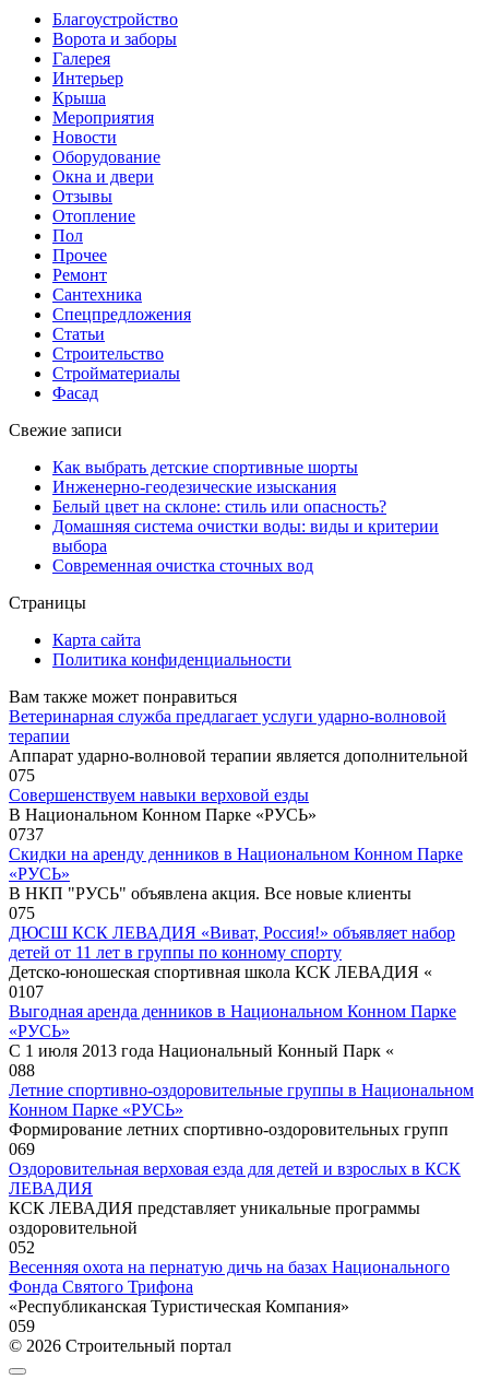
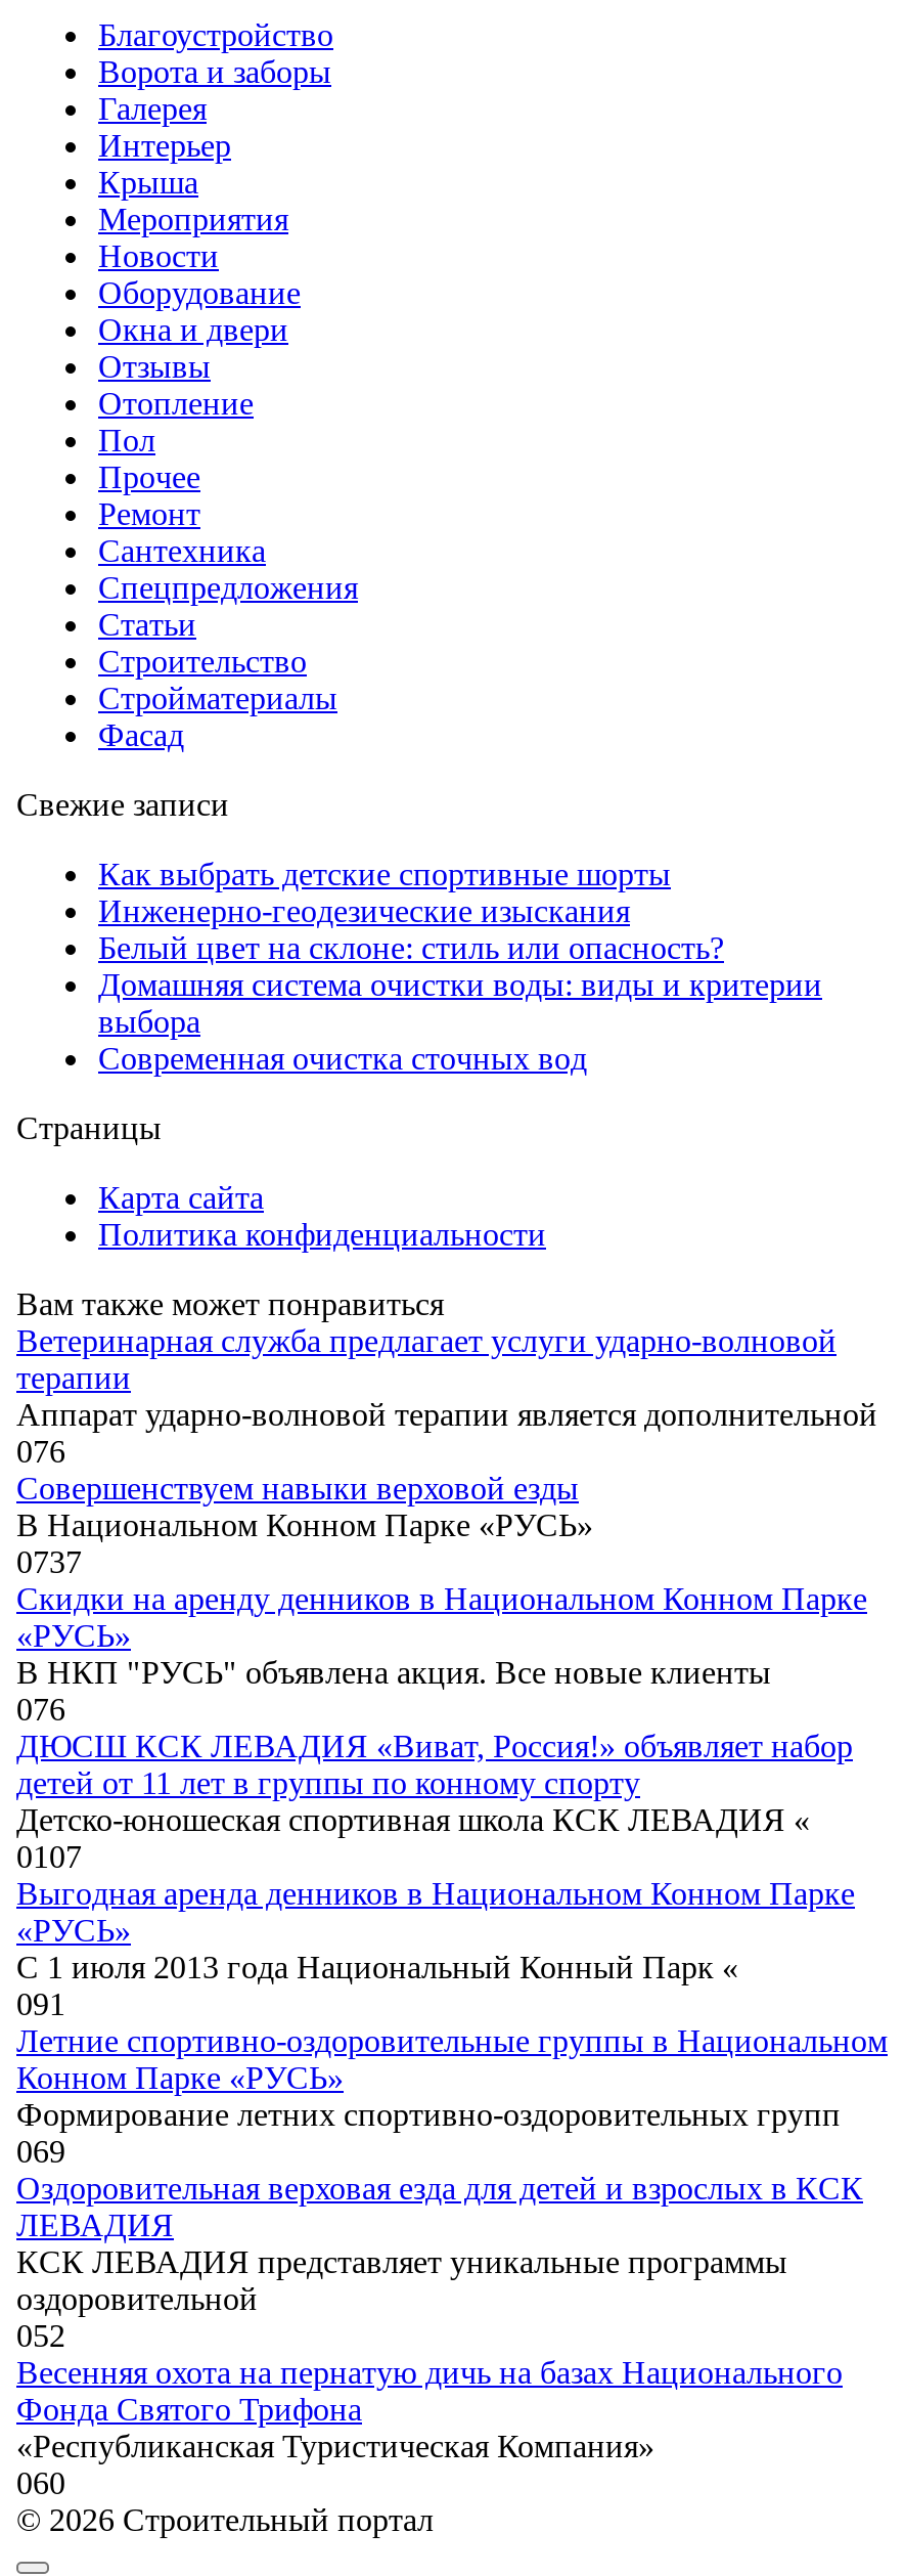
- 075
+ 076

- 075
+ 076

- 088
+ 091

- 059
+ 060
